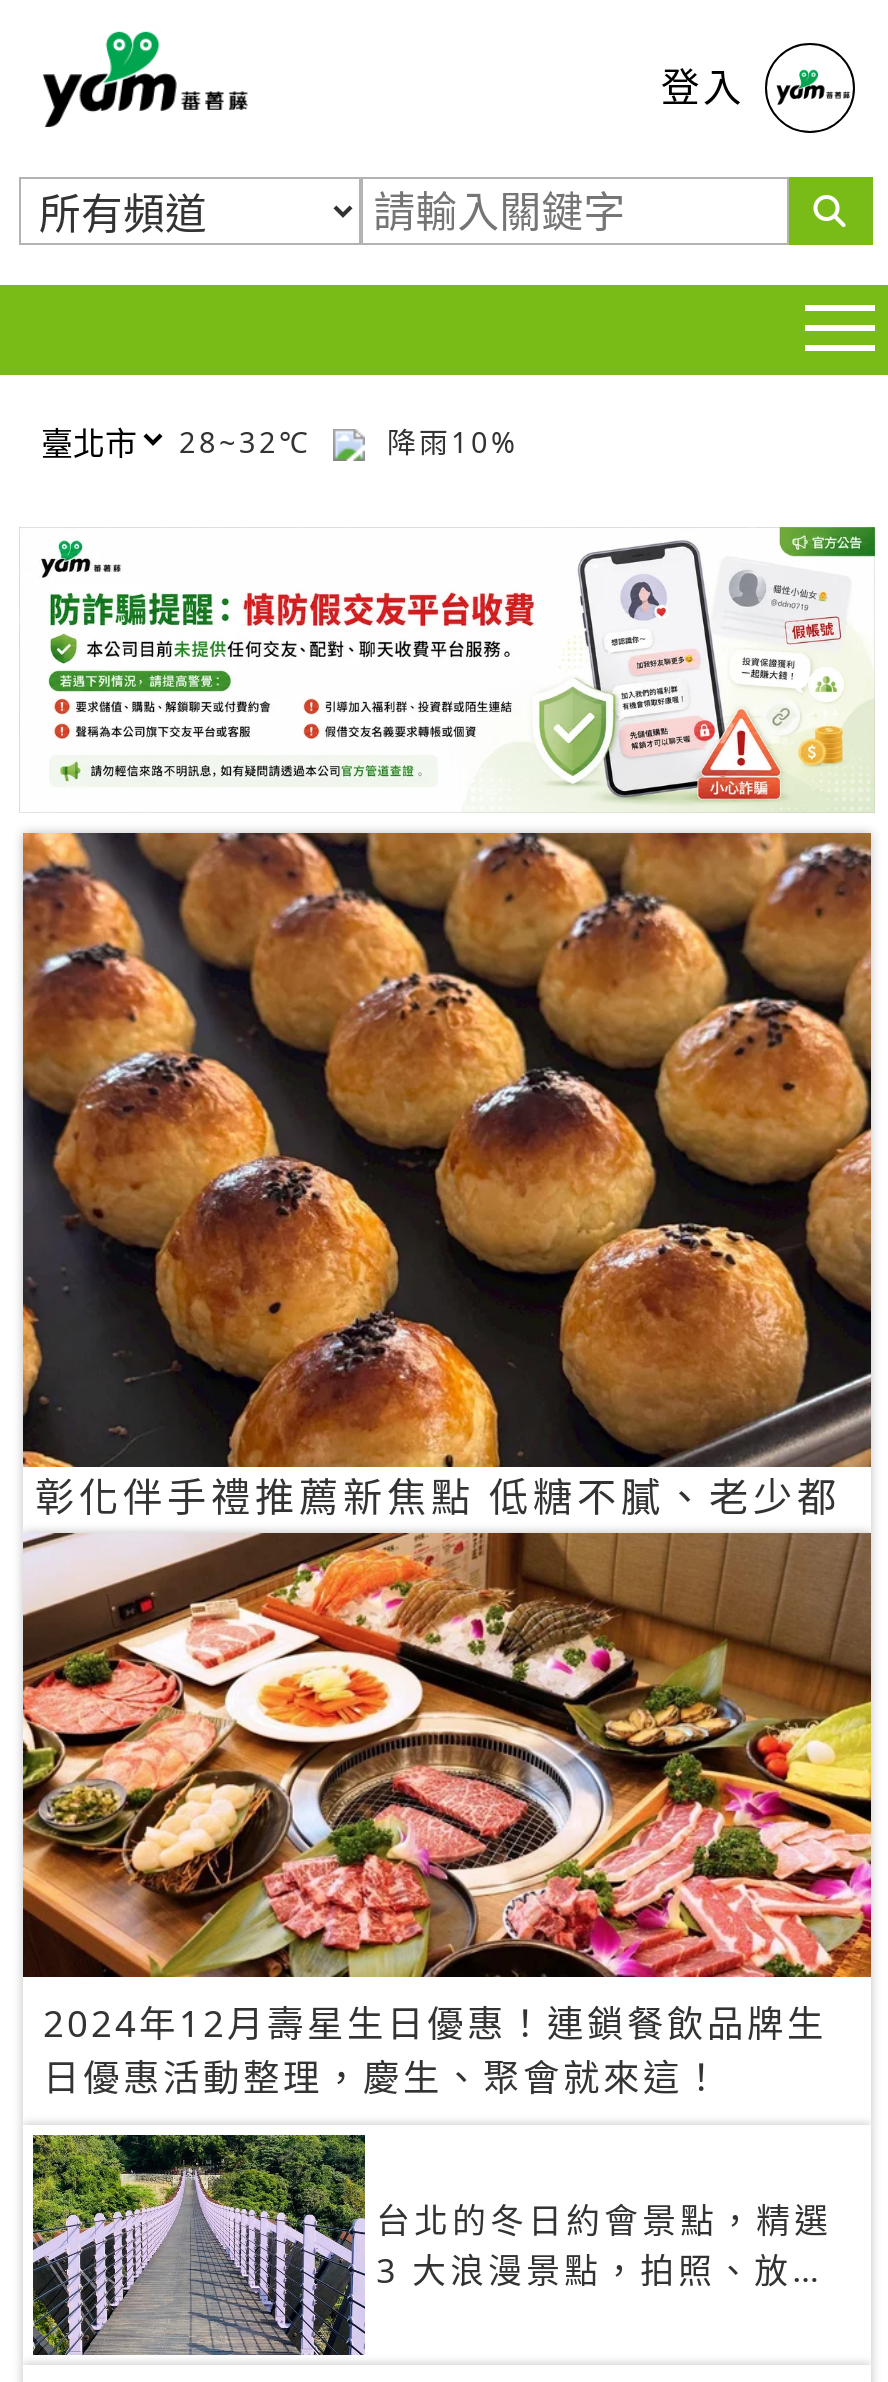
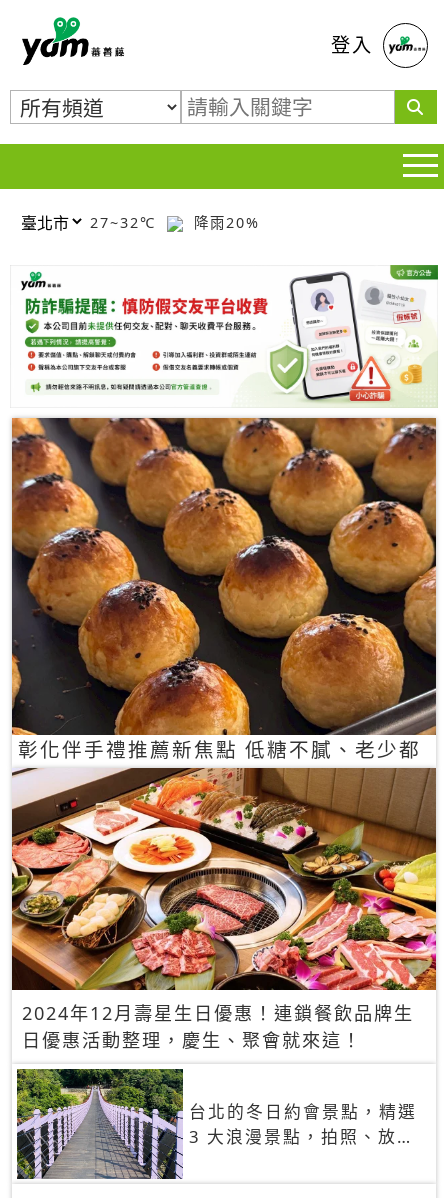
- 28~32℃
+ 27~32℃

- 降雨10%
+ 降雨20%
